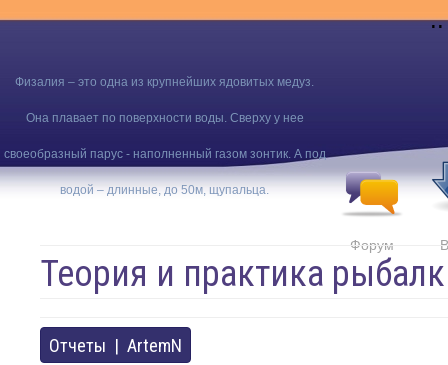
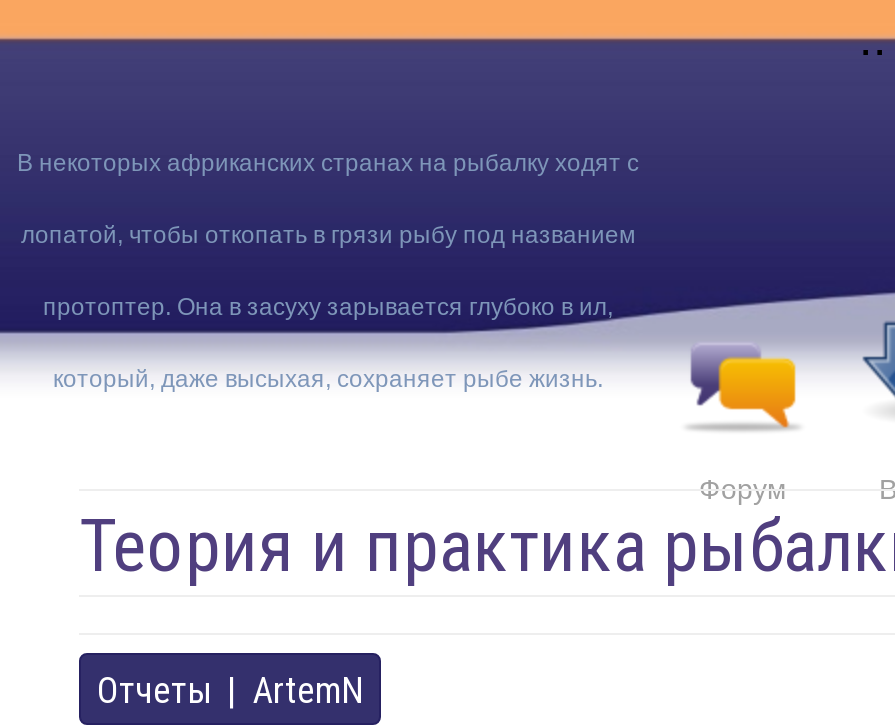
- Физалия – это одна из крупнейших ядовитых медуз.
+ В некоторых африканских странах на рыбалку ходят с

- Она плавает по поверхности воды. Сверху у нее
+ лопатой, чтобы откопать в грязи рыбу под названием

- своеобразный парус - наполненный газом зонтик. А под
+ протоптер. Она в засуху зарывается глубоко в ил,

- водой – длинные, до 50м, щупальца.
+ который, даже высыхая, сохраняет рыбе жизнь.
